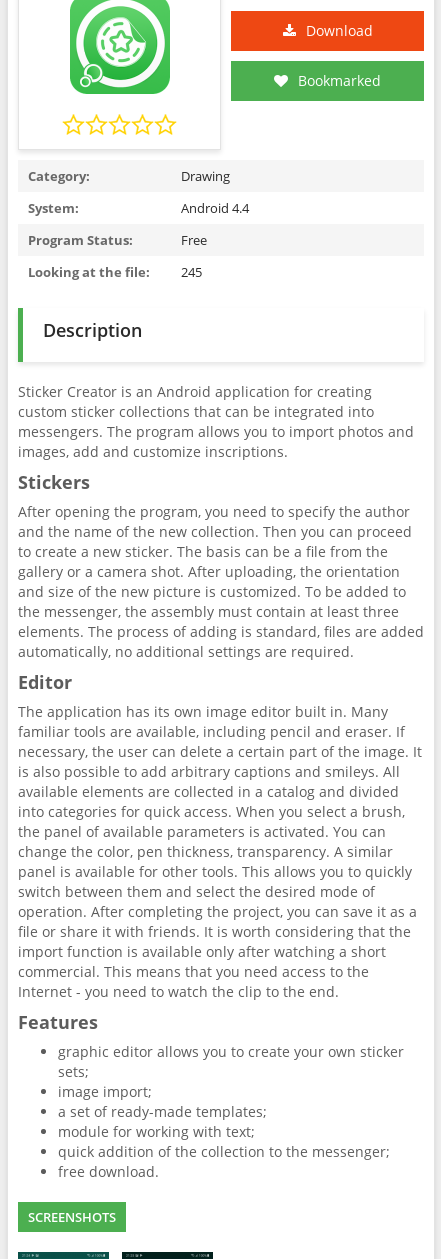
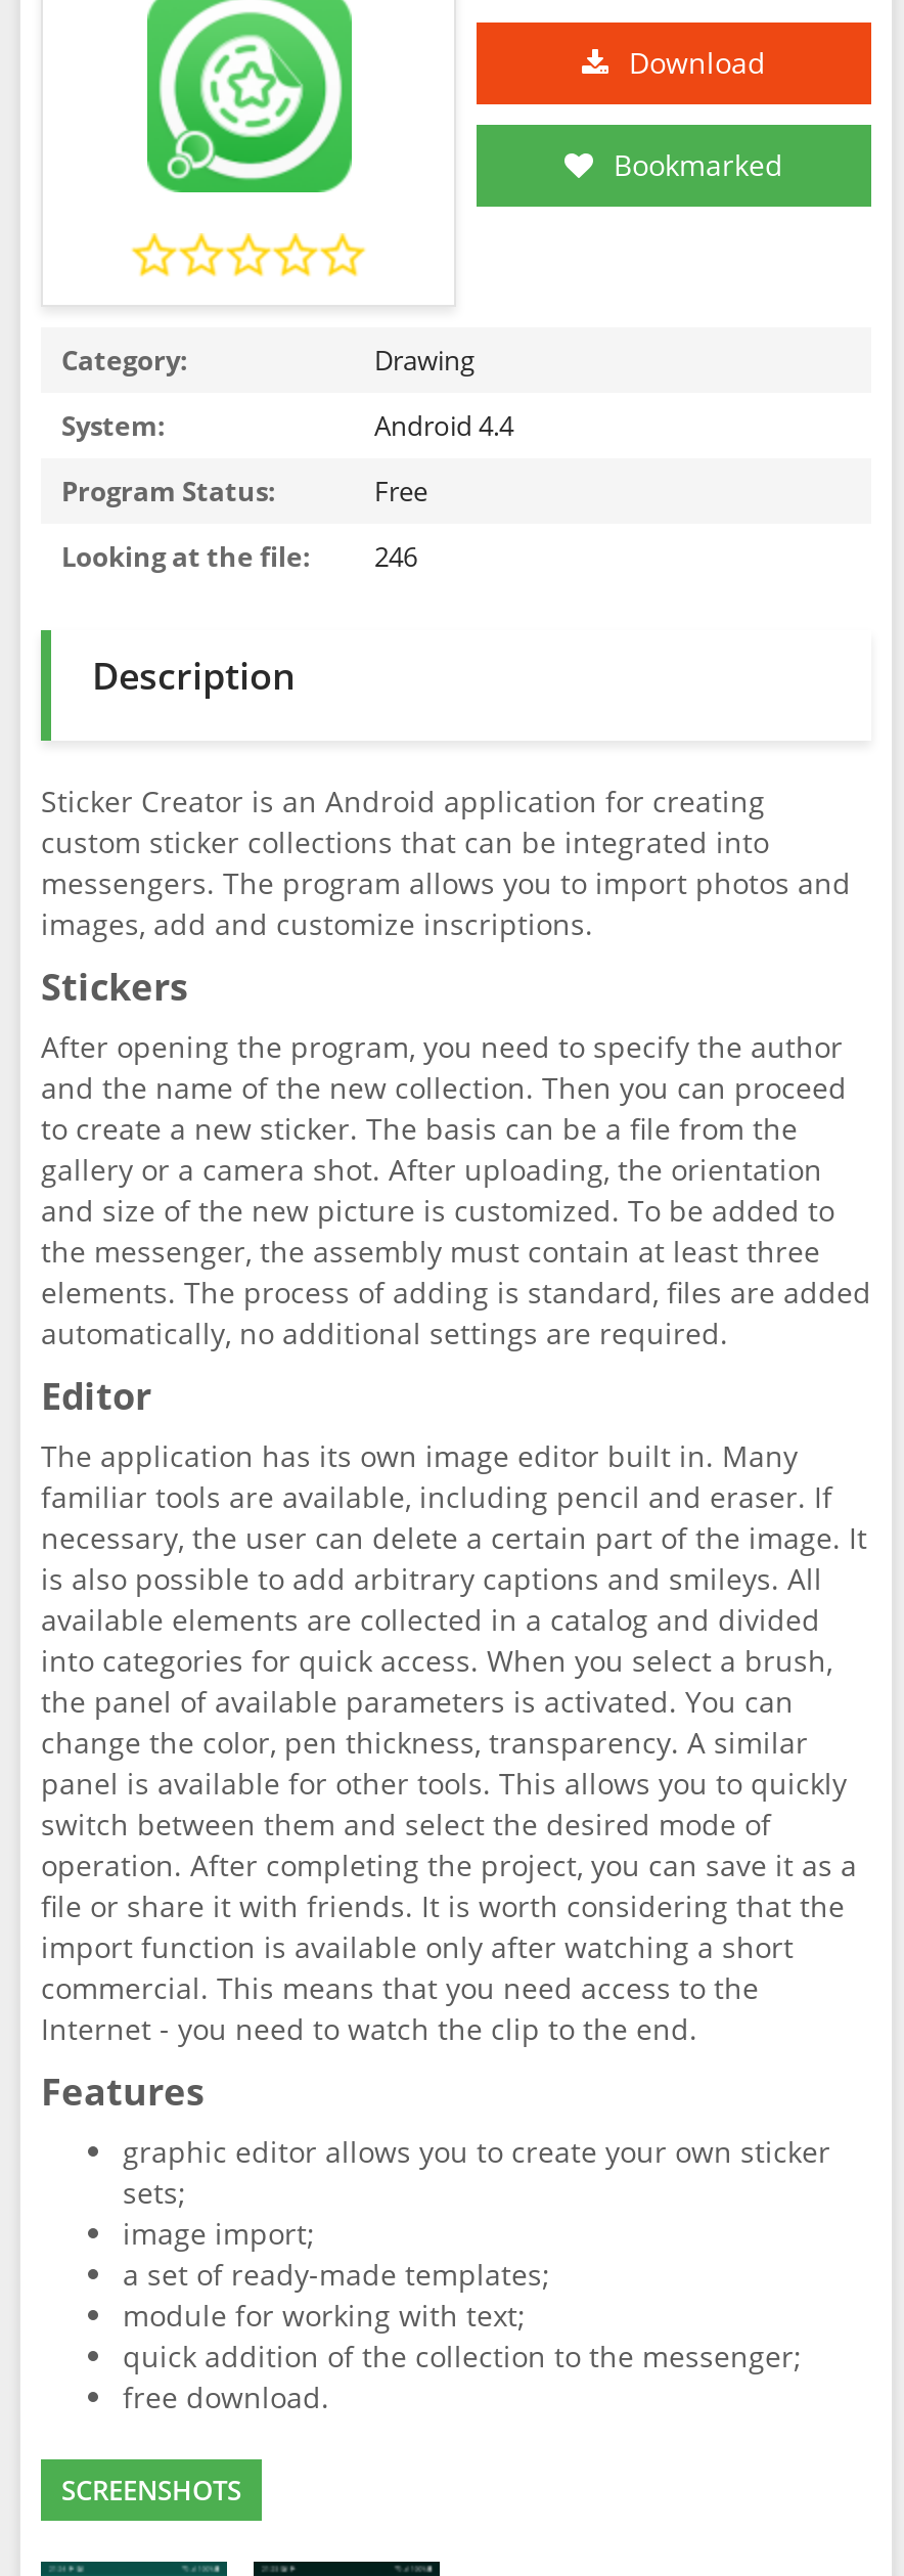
- Looking at the file: 245
+ Looking at the file: 246
